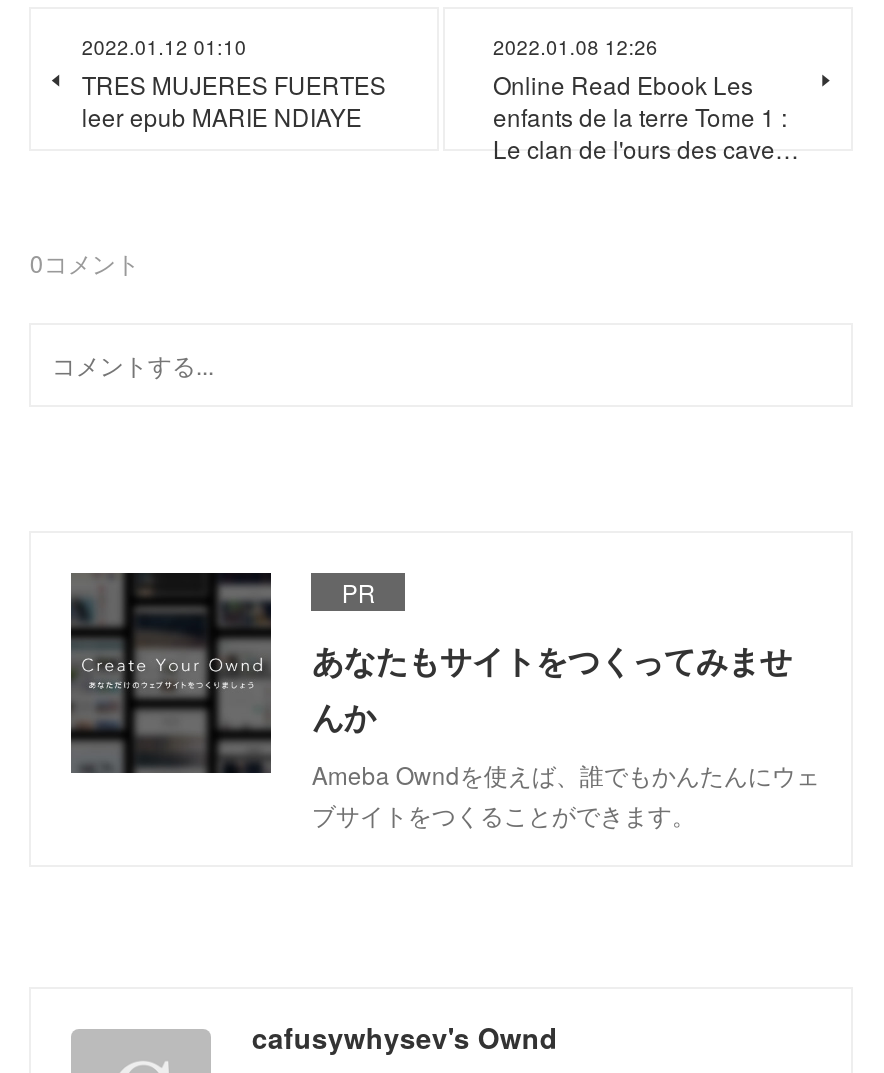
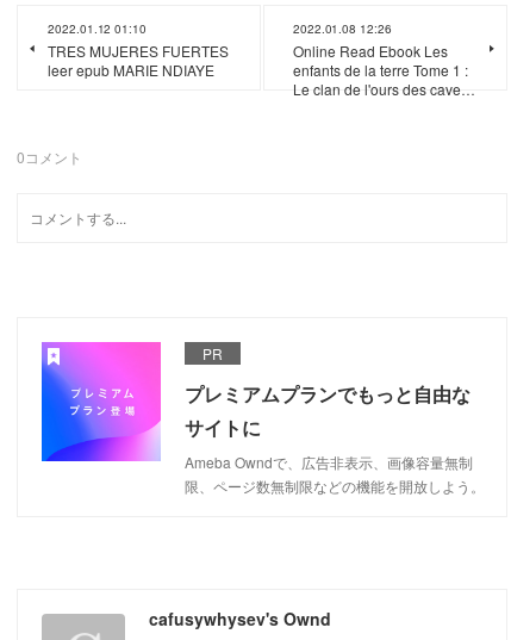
- [image]
- あなたもサイトをつくってみませ
- んか
- Ameba Owndを使えば、誰でもかんたんにウェ
- ブサイトをつくることができます。
+ [image]
+ プレミアムプランでもっと自由な
+ サイトに
+ Ameba Owndで、広告非表示、画像容量無制
+ 限、ページ数無制限などの機能を開放しよう。
